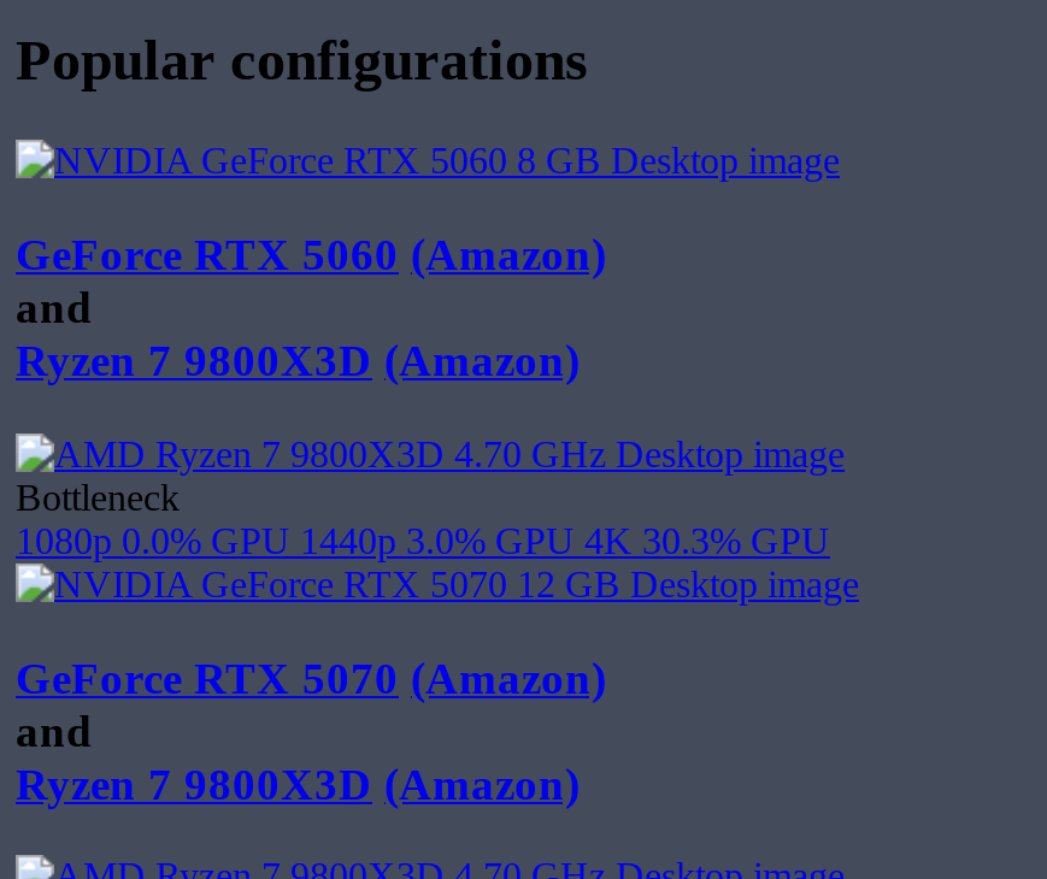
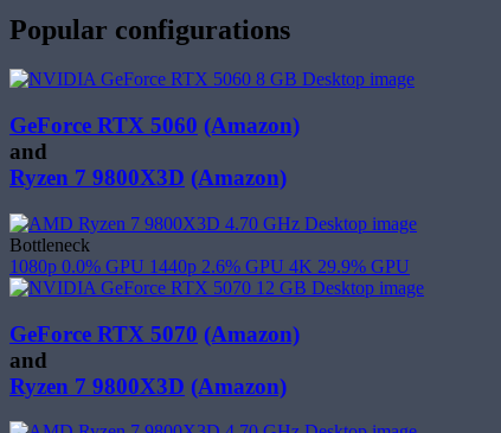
- 1080p 0.0% GPU 1440p 3.0% GPU 4K 30.3% GPU
+ 1080p 0.0% GPU 1440p 2.6% GPU 4K 29.9% GPU
